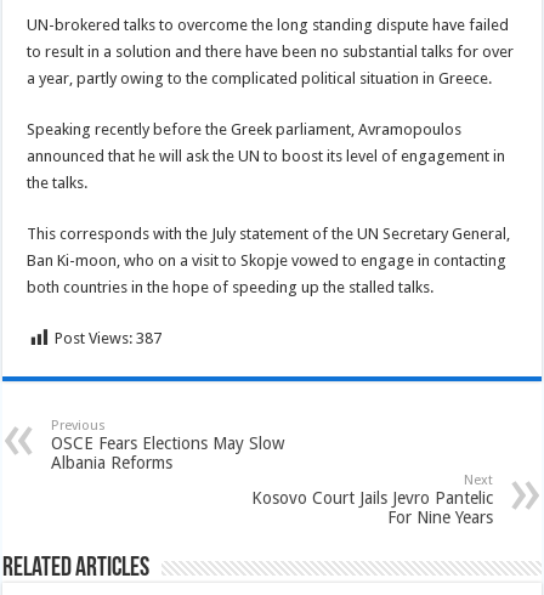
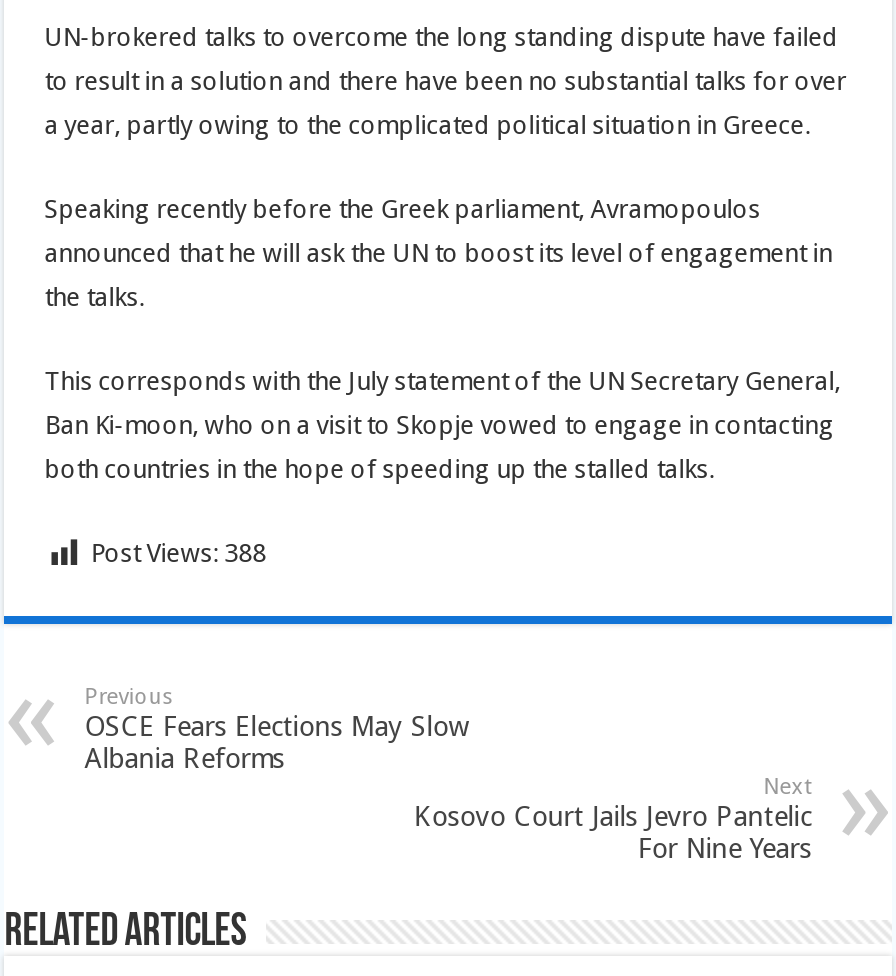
- Post Views: 387
+ Post Views: 388
